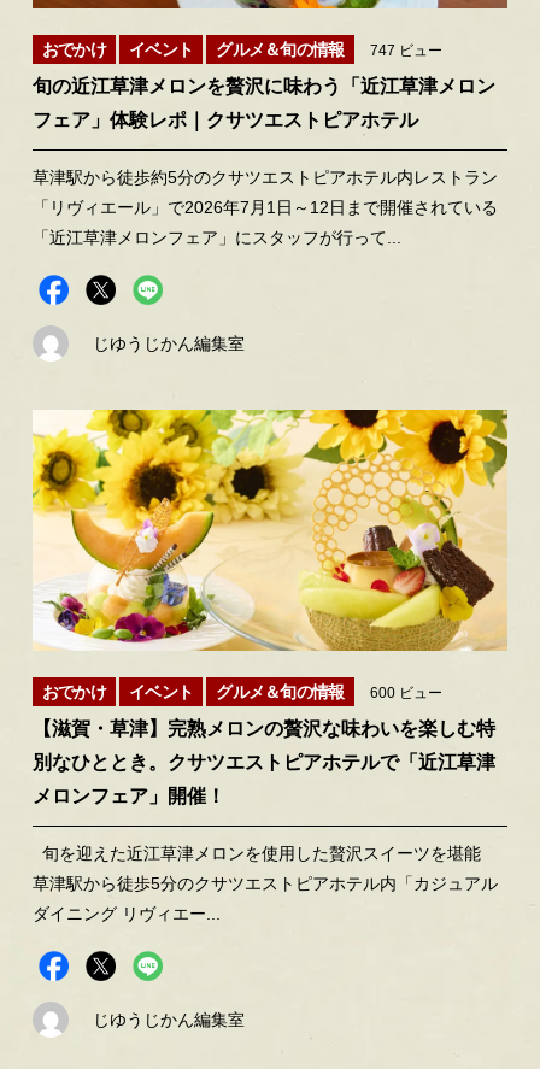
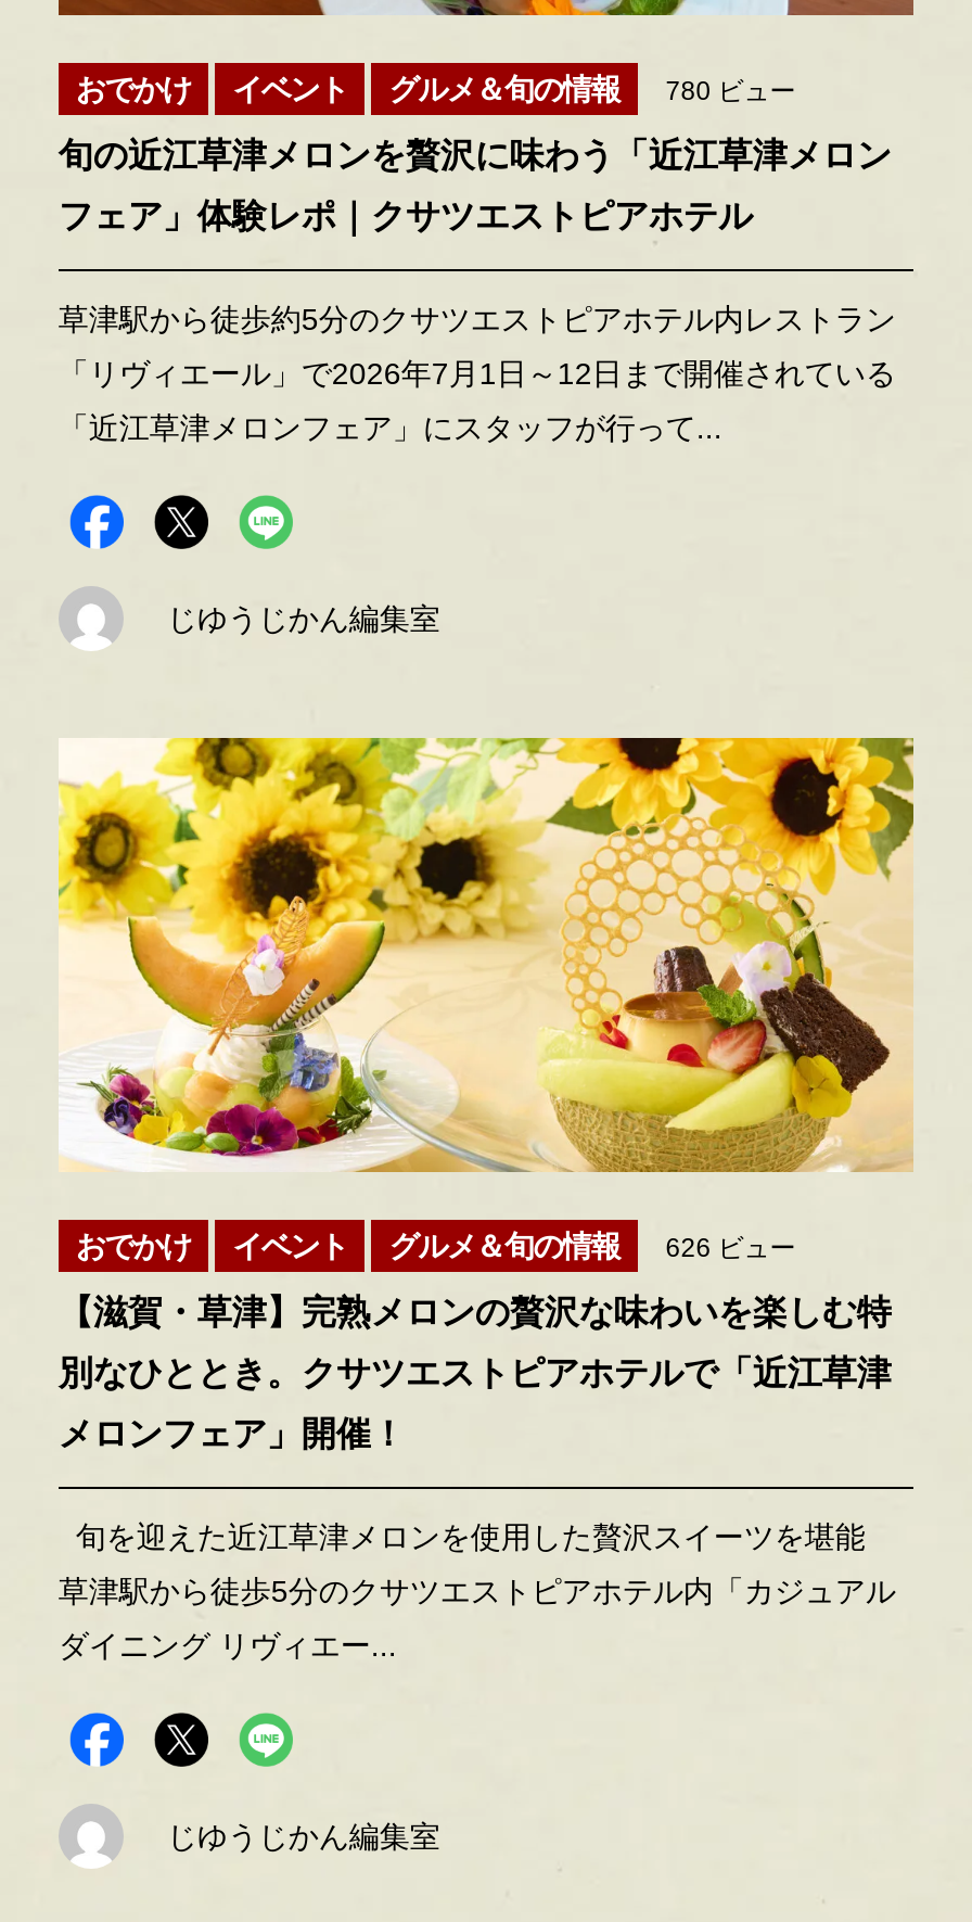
- おでかけ イベント グルメ＆旬の情報 747 ビュー
+ おでかけ イベント グルメ＆旬の情報 780 ビュー

- おでかけ イベント グルメ＆旬の情報 600 ビュー
+ おでかけ イベント グルメ＆旬の情報 626 ビュー
